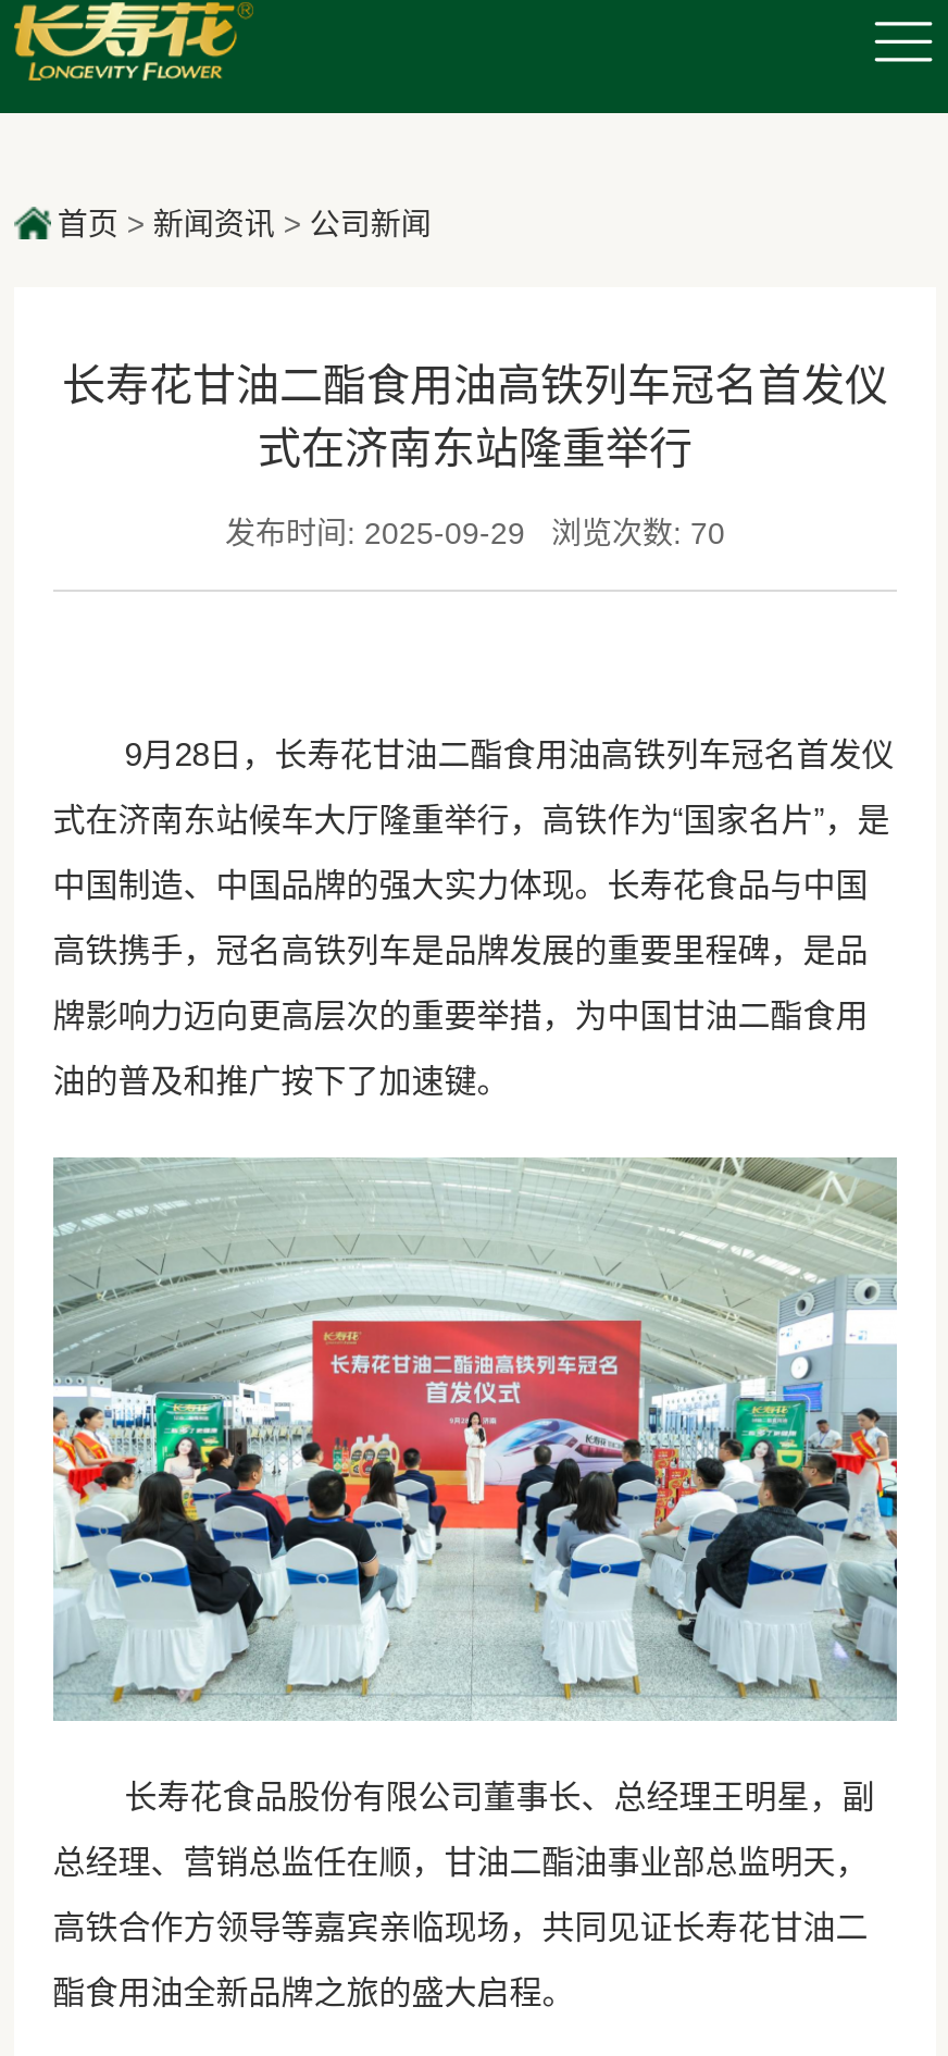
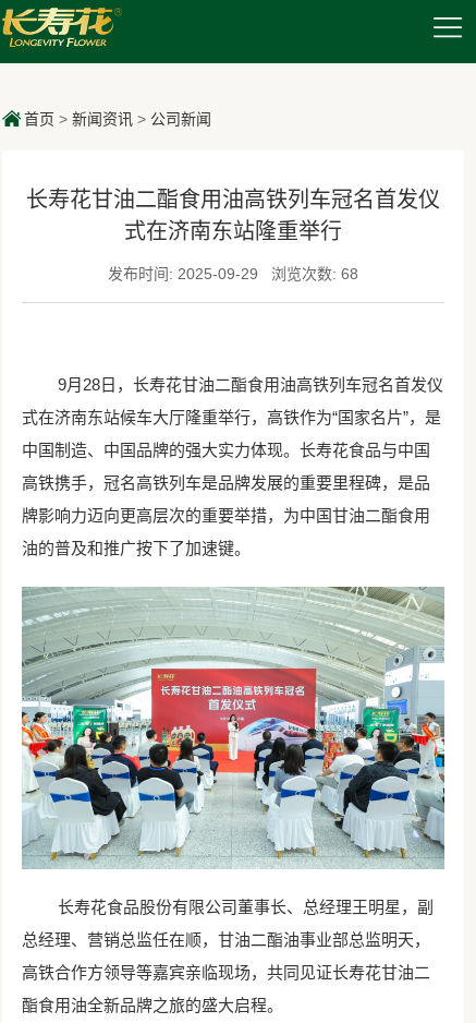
- 发布时间: 2025-09-29 浏览次数: 70
+ 发布时间: 2025-09-29 浏览次数: 68
